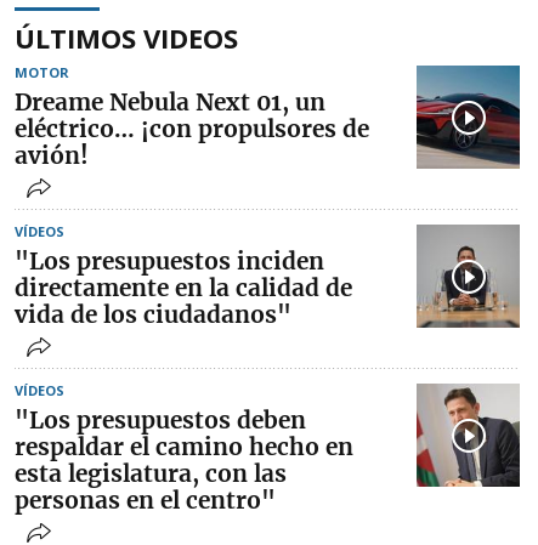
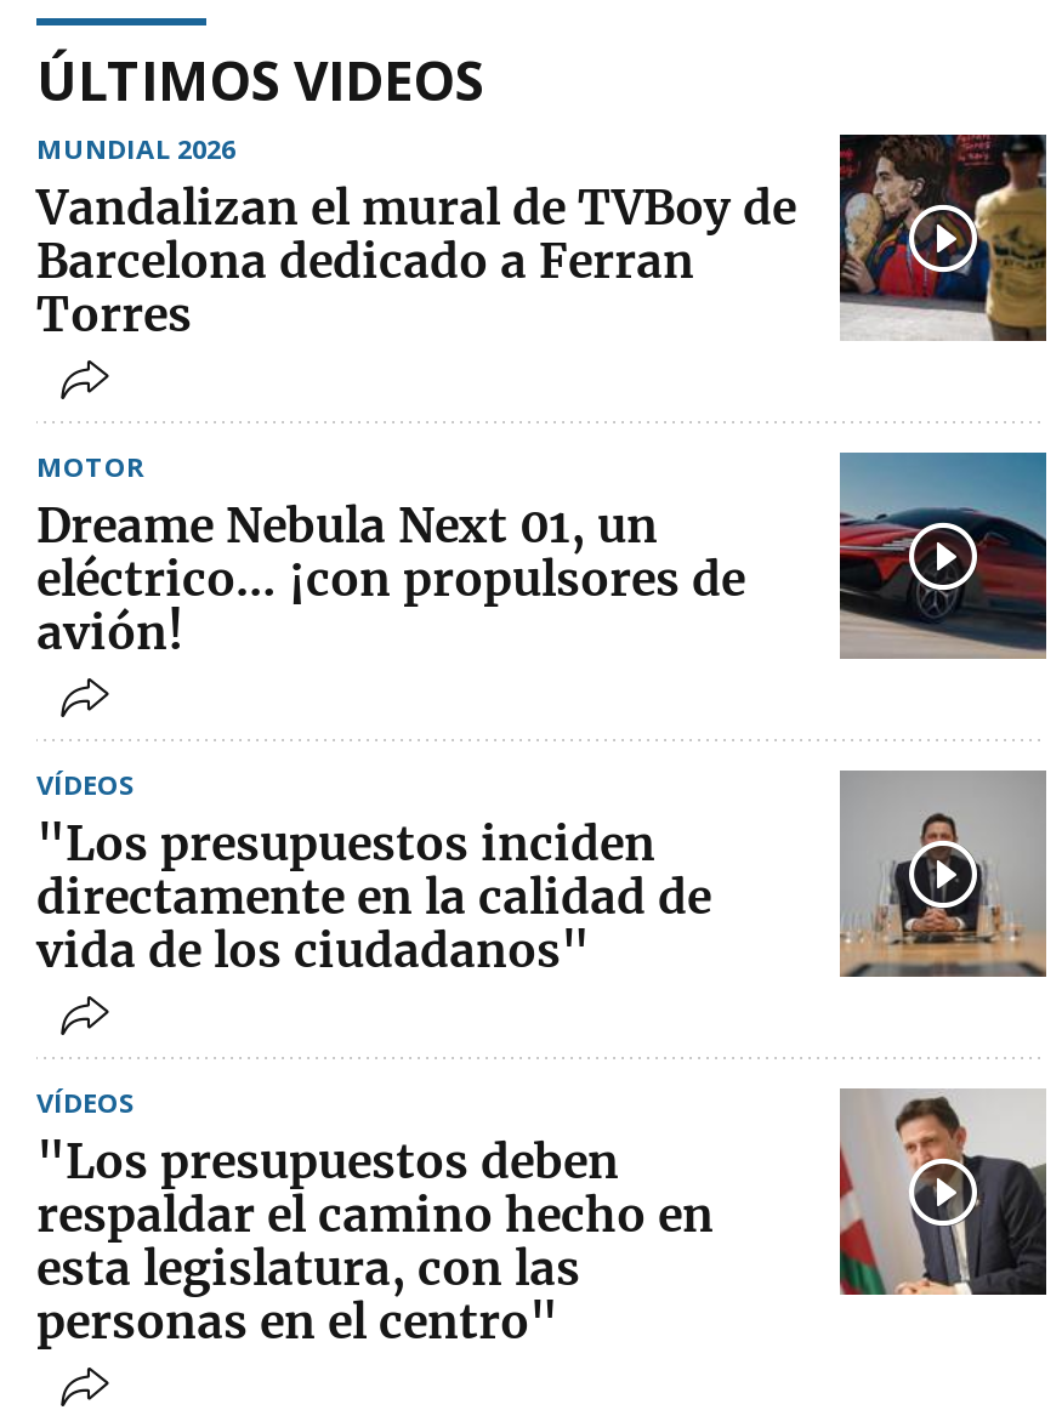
+ [image]
+ MUNDIAL 2026
+ Vandalizan el mural de TVBoy de
+ Barcelona dedicado a Ferran
+ Torres
